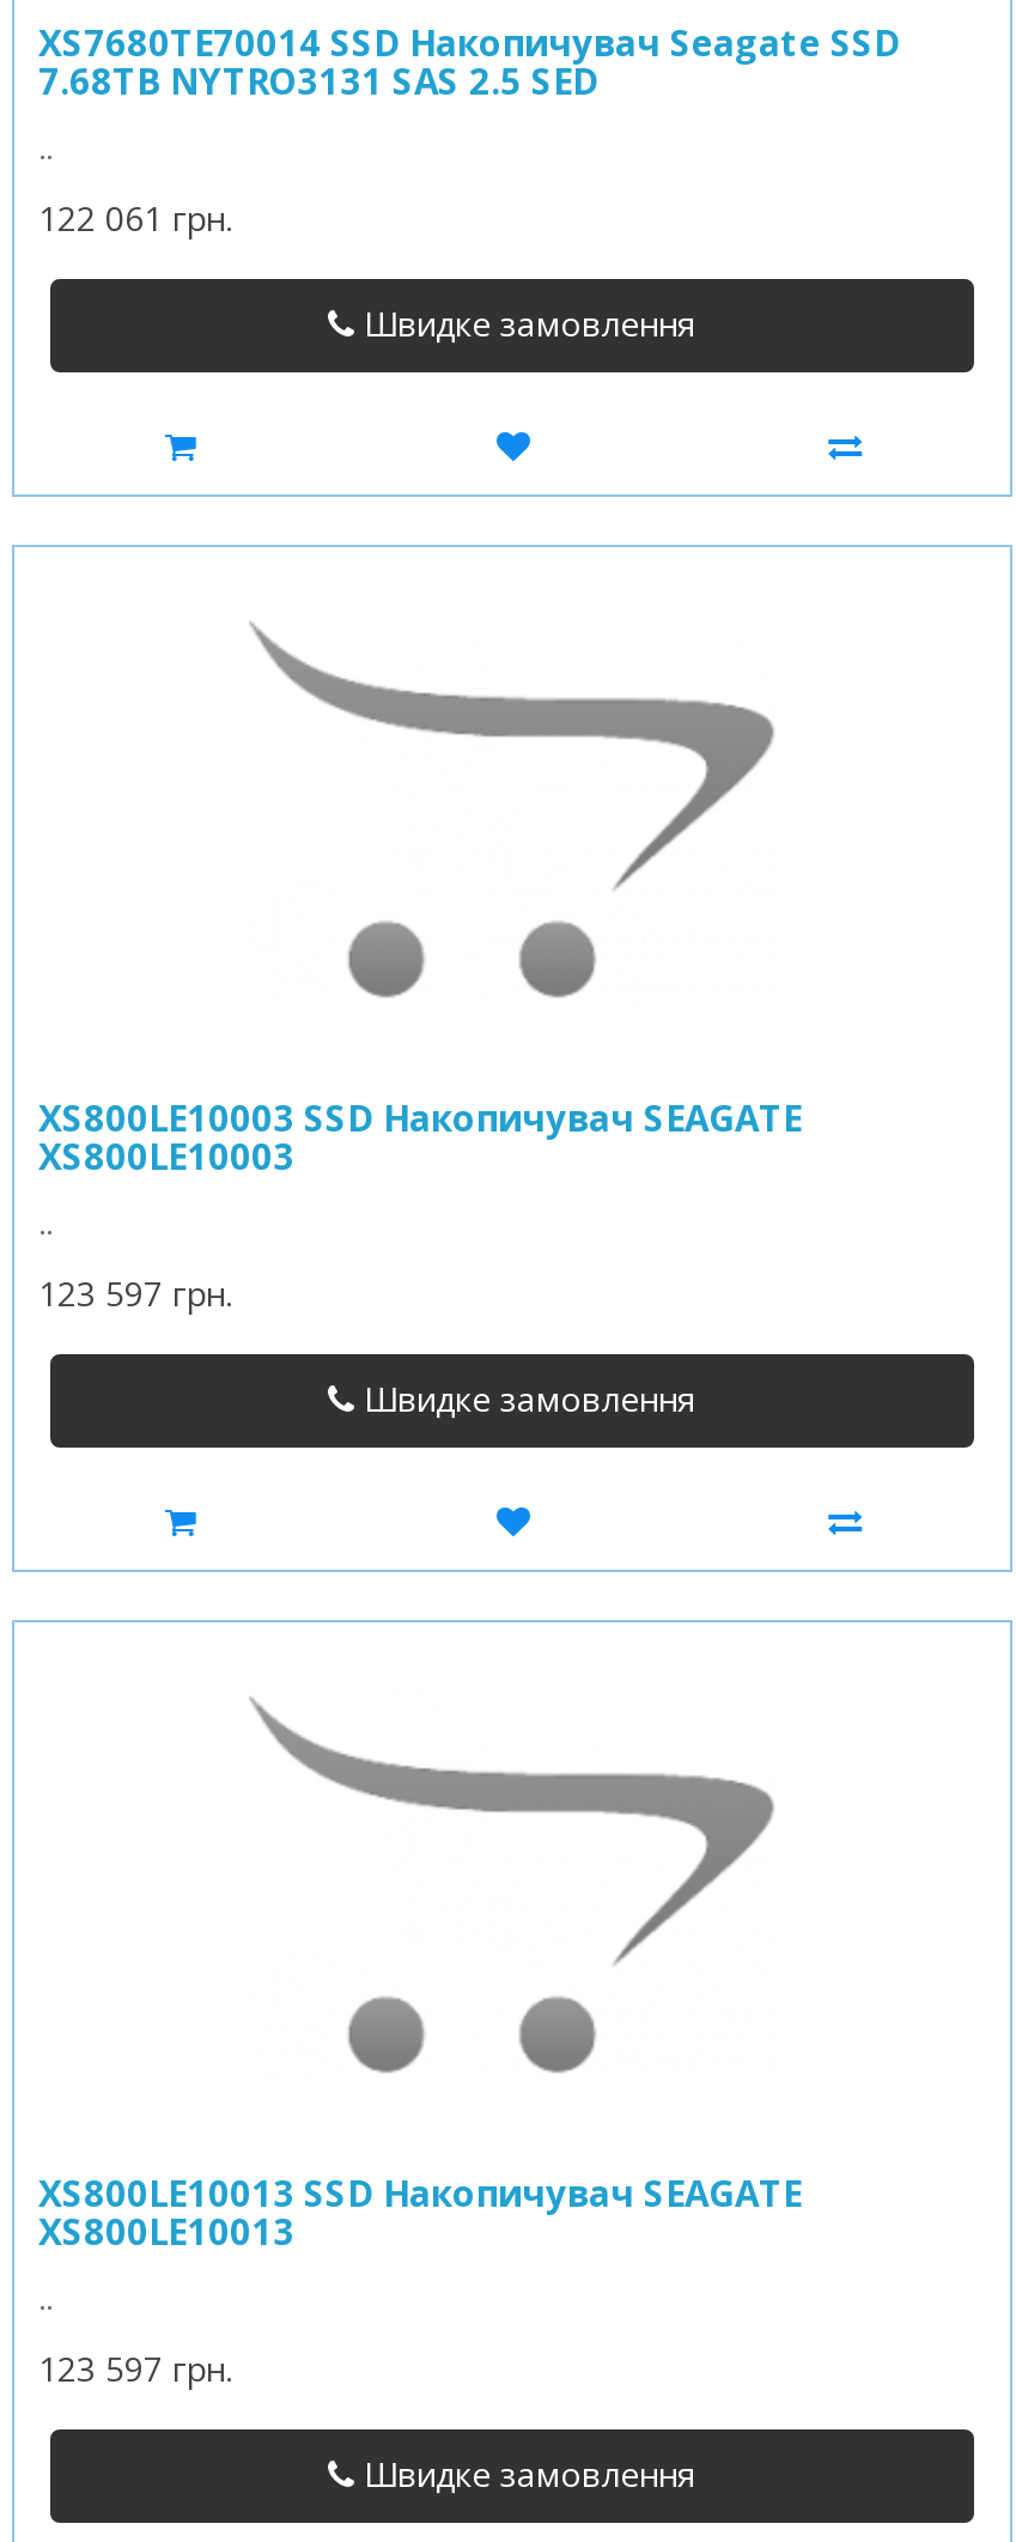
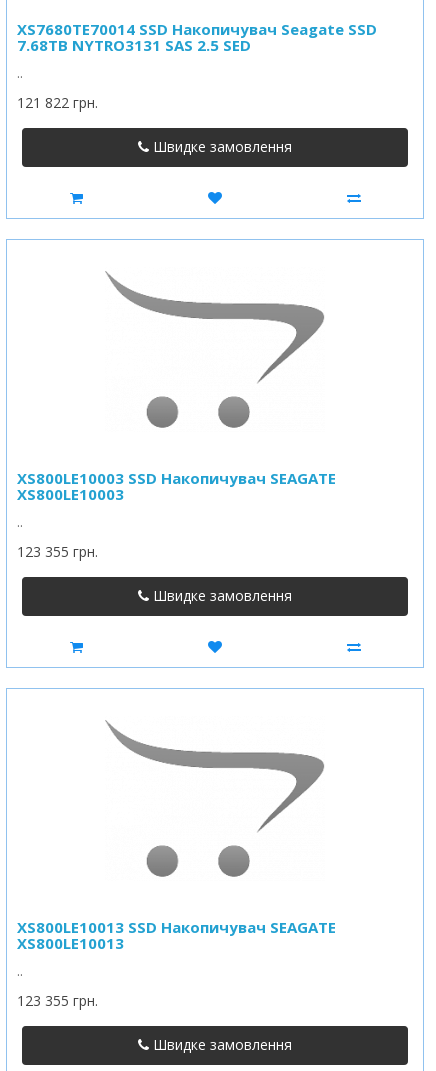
- 122 061 грн.
+ 121 822 грн.

- 123 597 грн.
+ 123 355 грн.

- 123 597 грн.
+ 123 355 грн.
